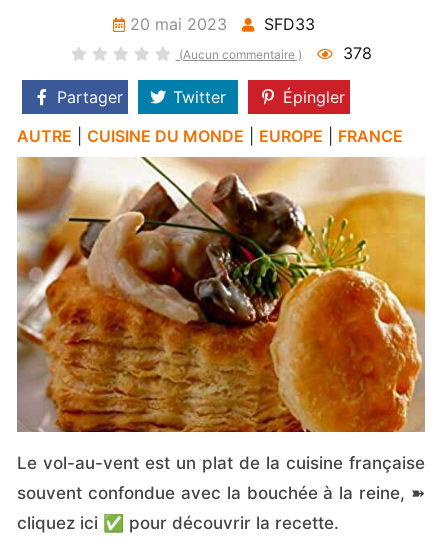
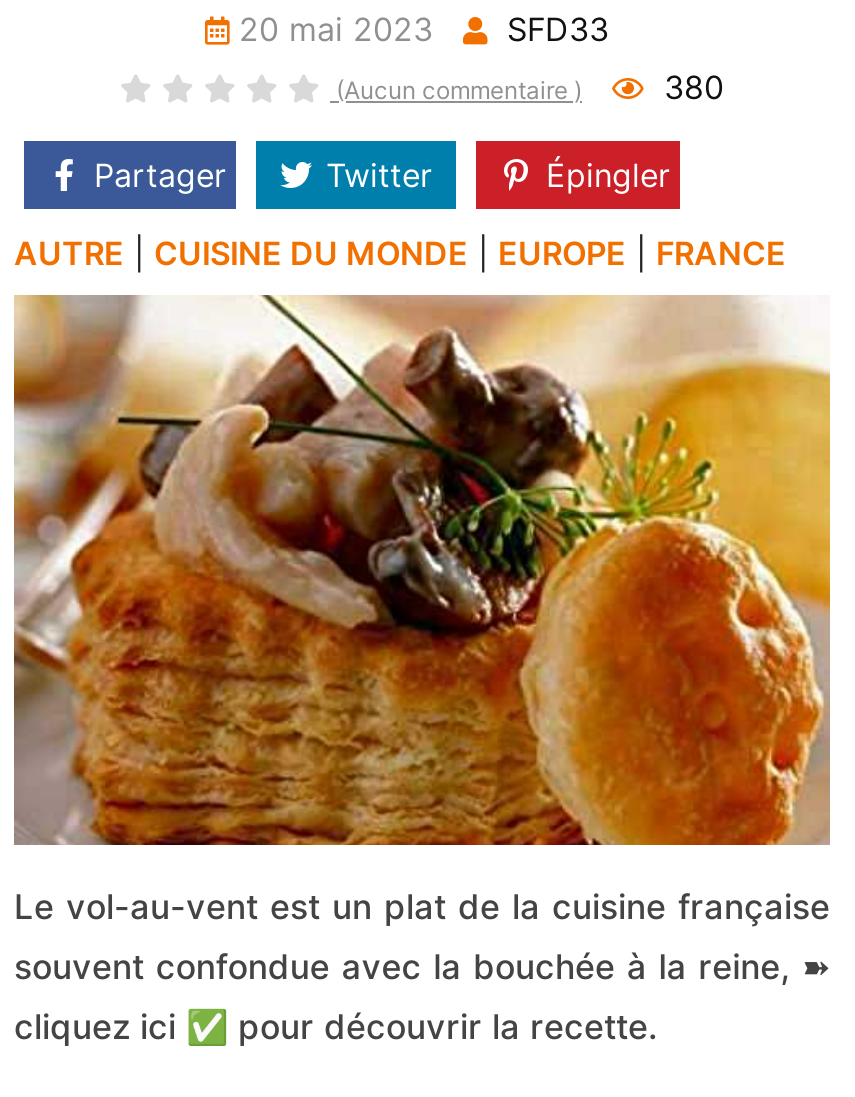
- 378
+ 380
